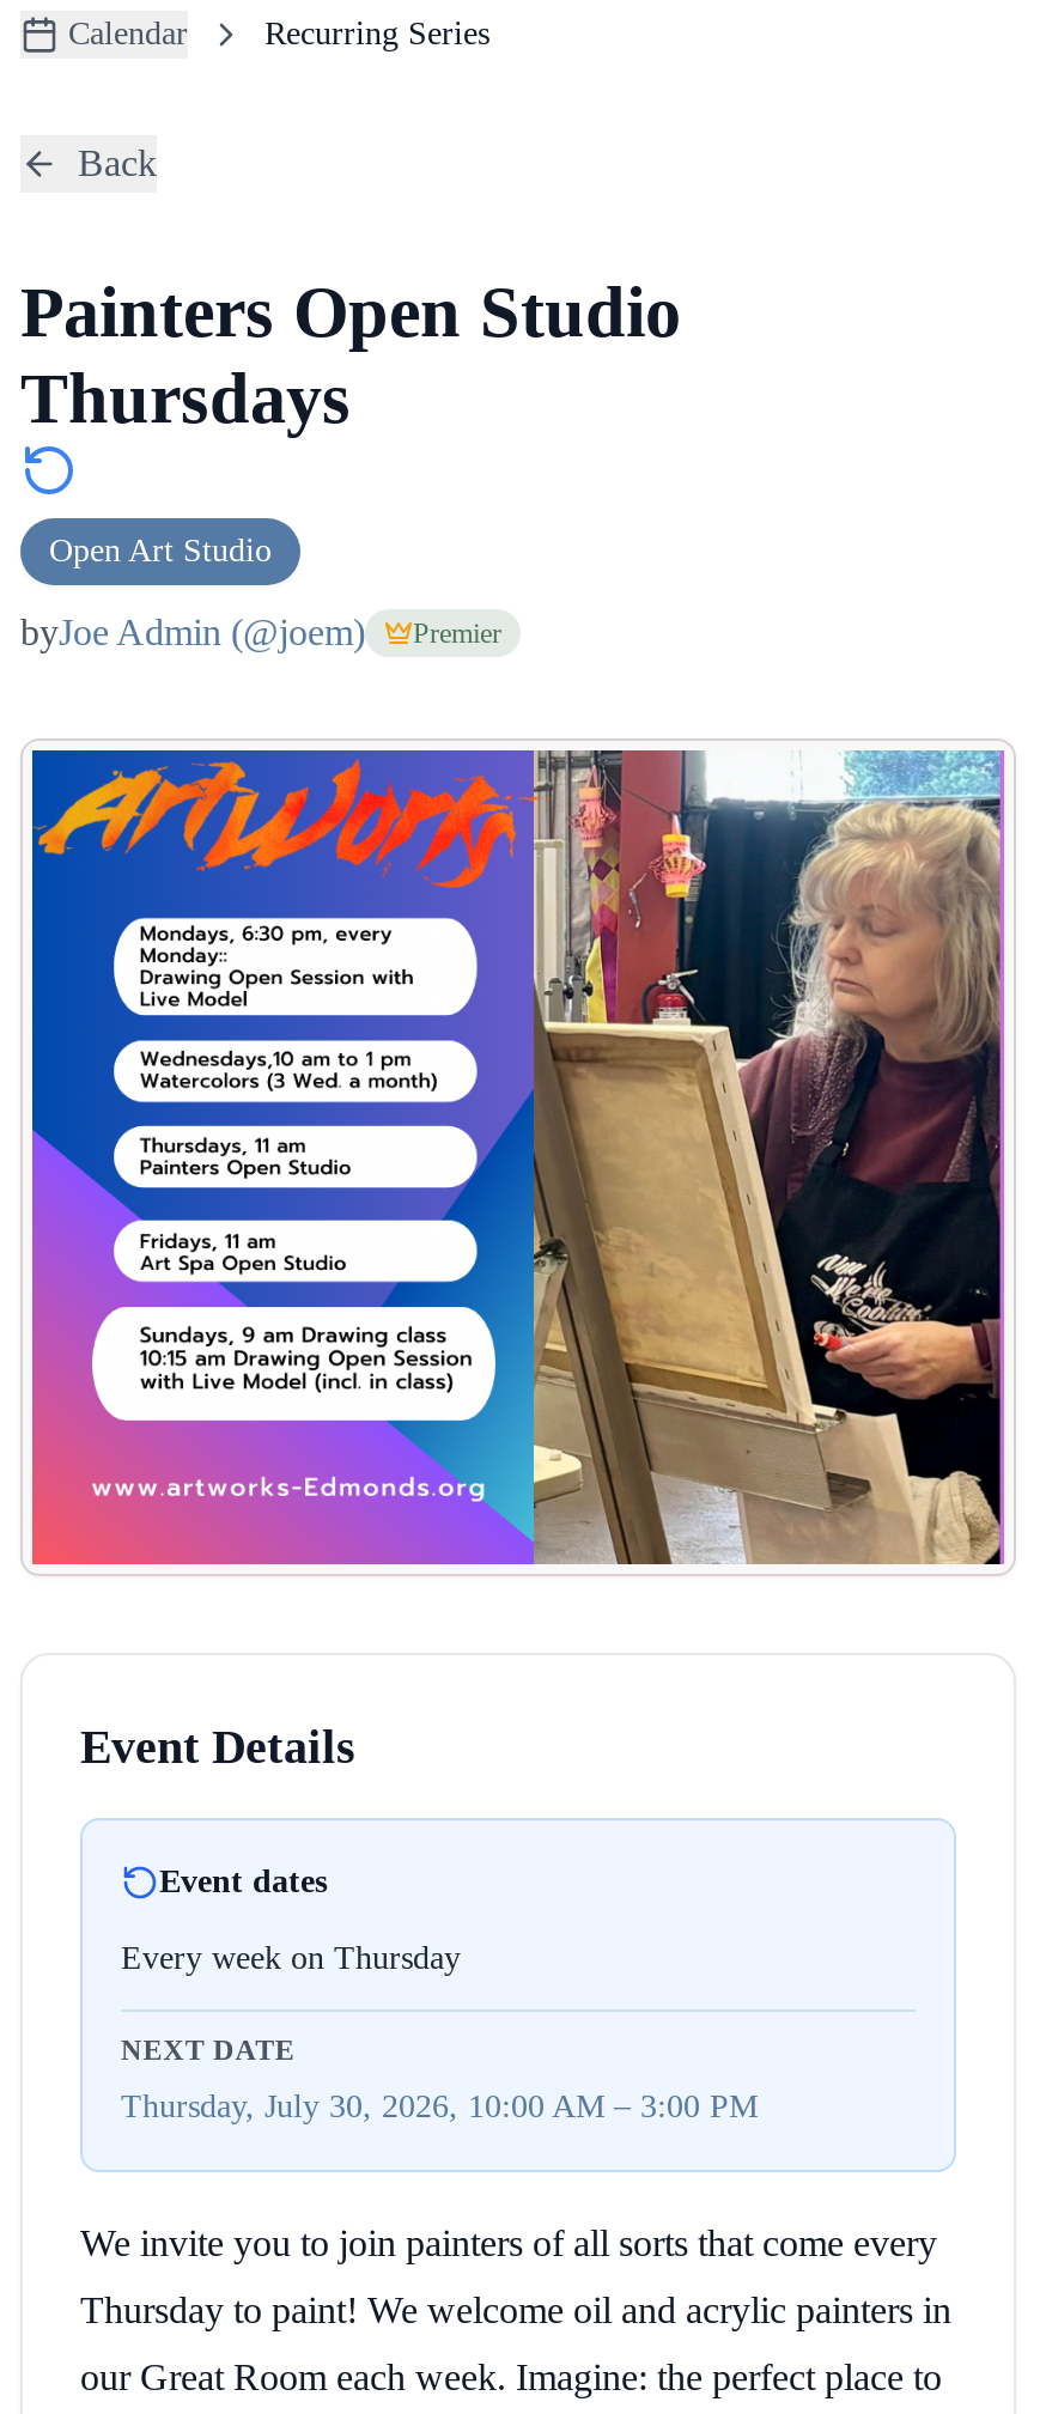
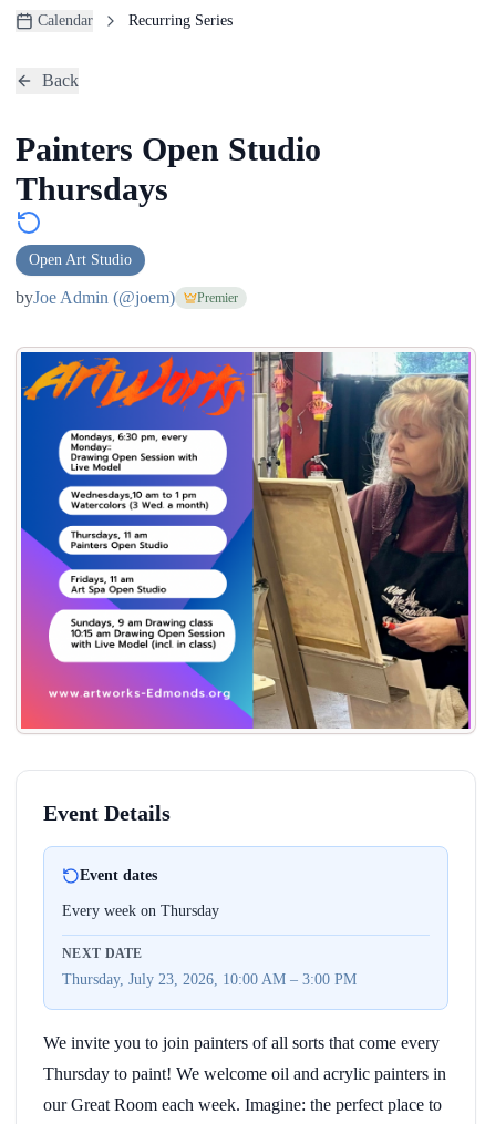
- Thursday, July 30, 2026, 10:00 AM – 3:00 PM
+ Thursday, July 23, 2026, 10:00 AM – 3:00 PM
